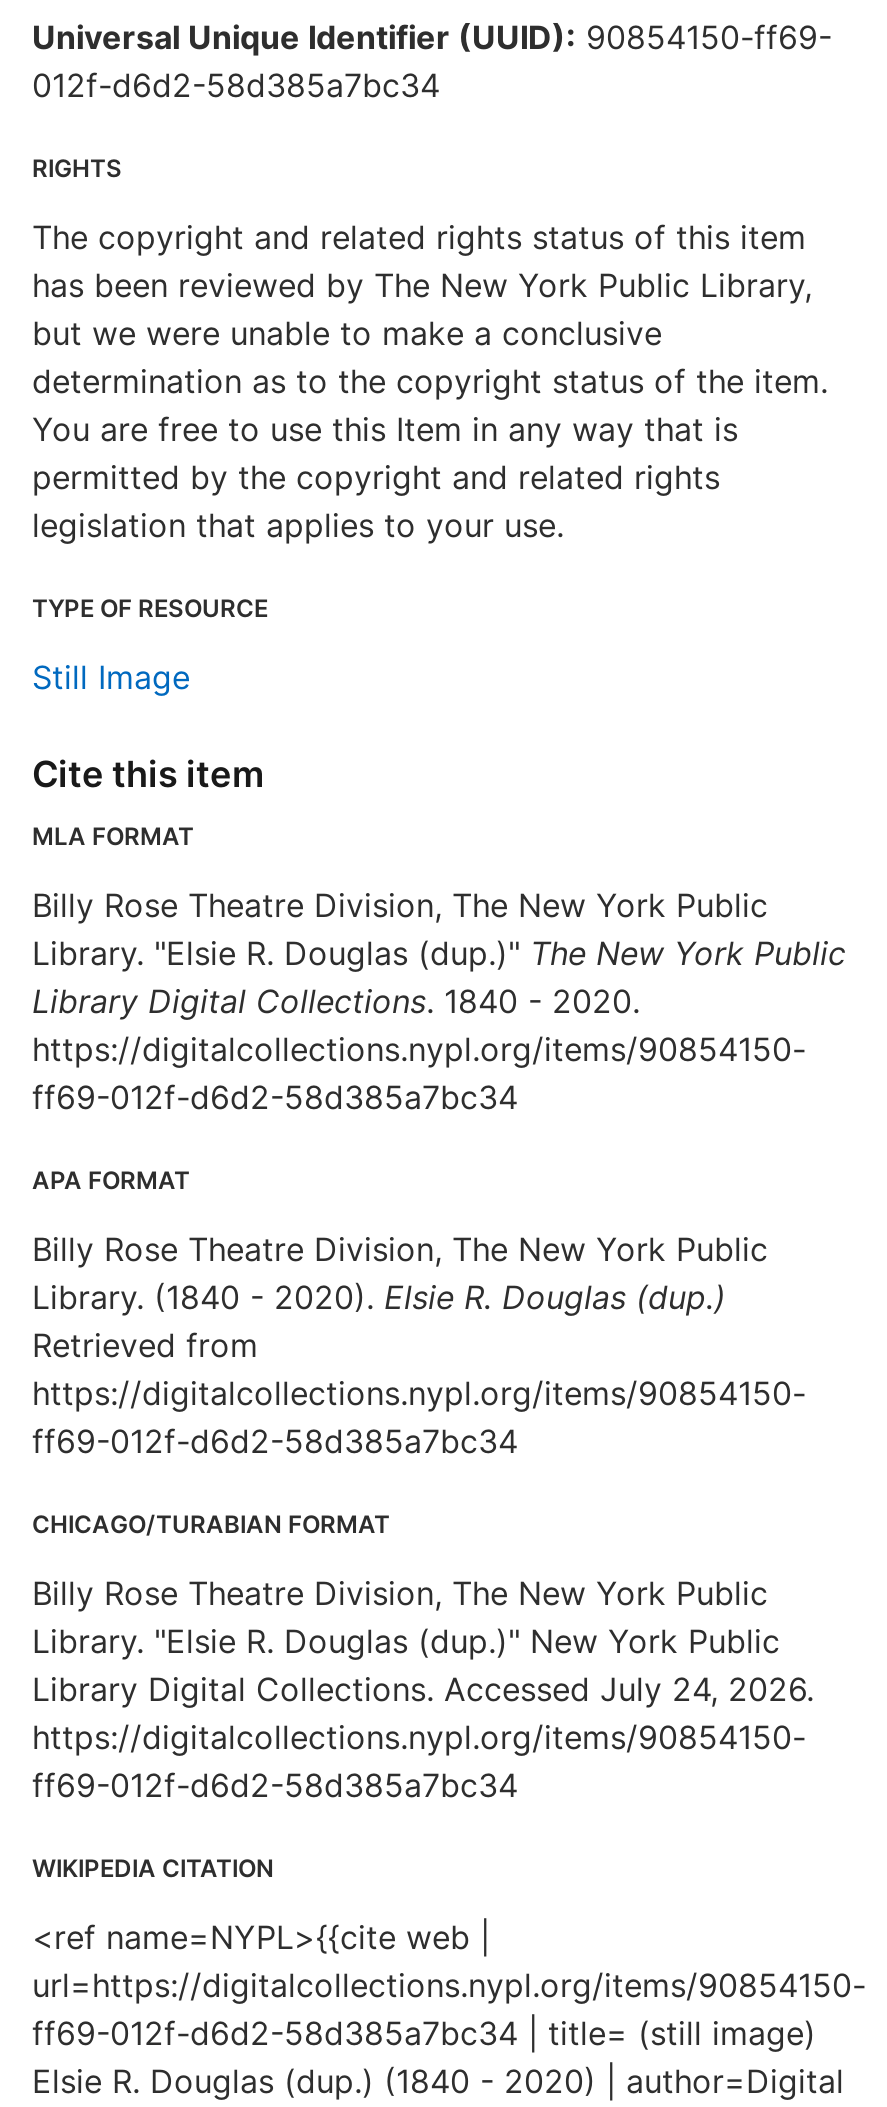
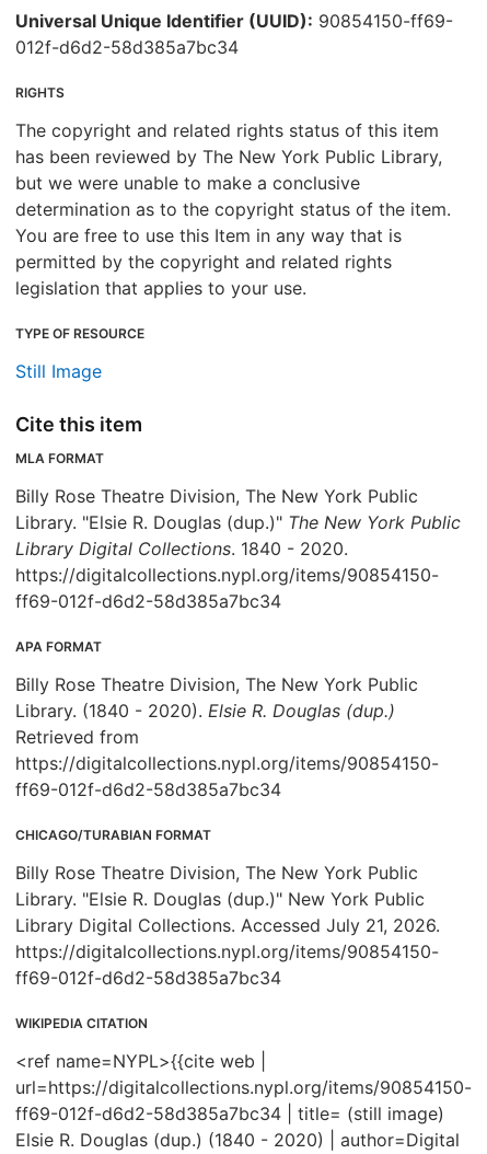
- Library Digital Collections. Accessed July 24, 2026.
+ Library Digital Collections. Accessed July 21, 2026.
